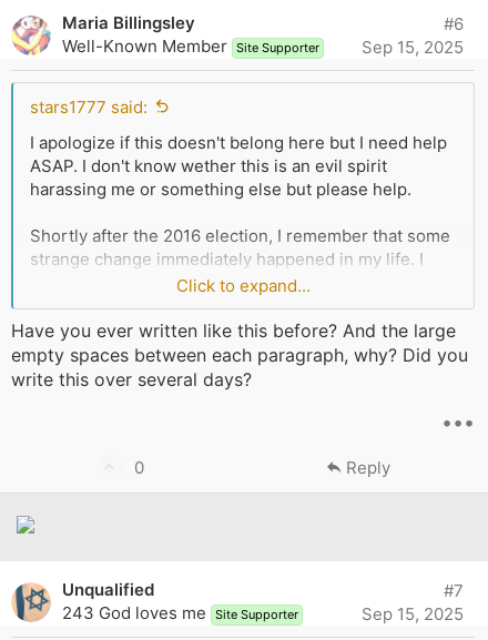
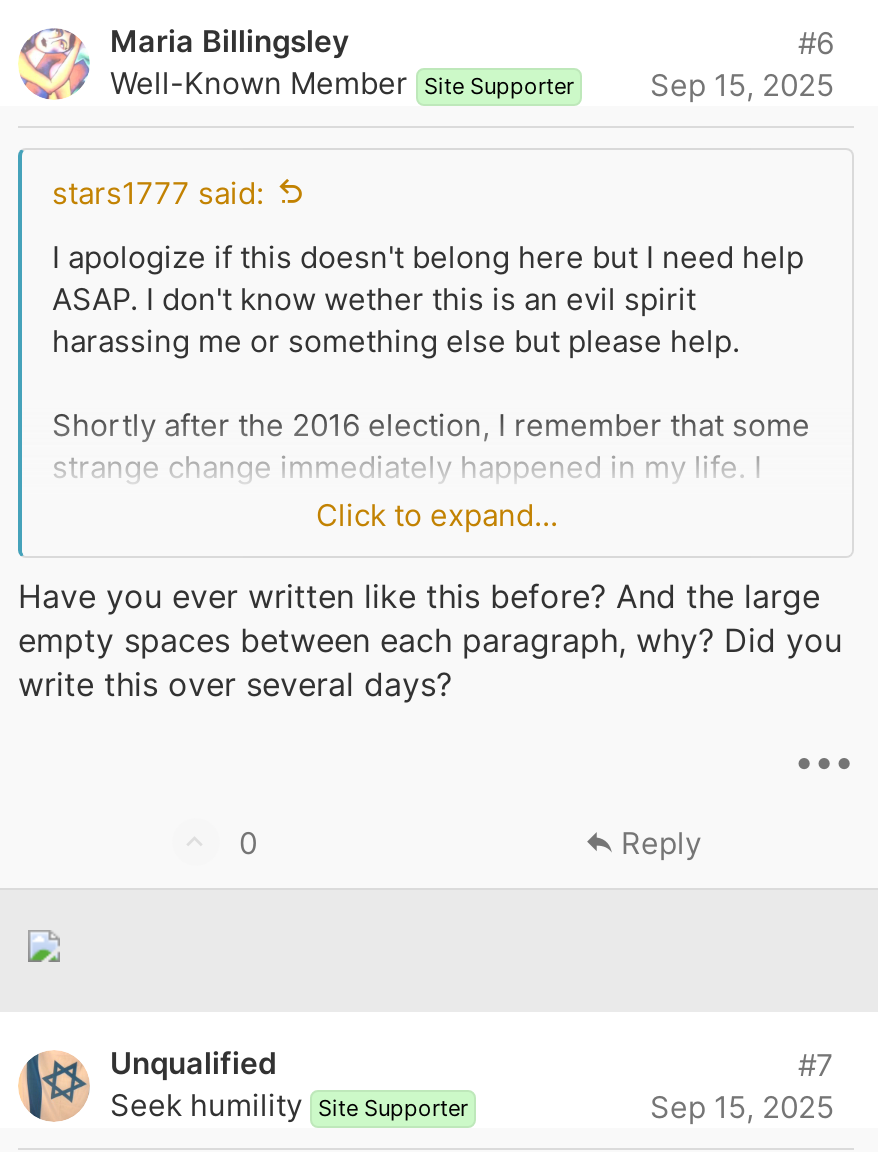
- 243 God loves me Site Supporter
+ Seek humility Site Supporter
